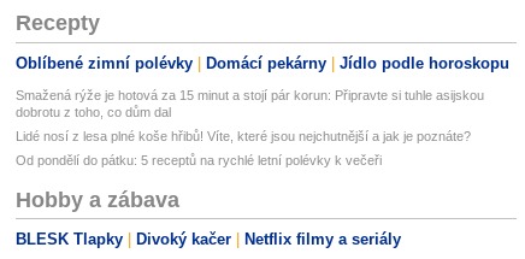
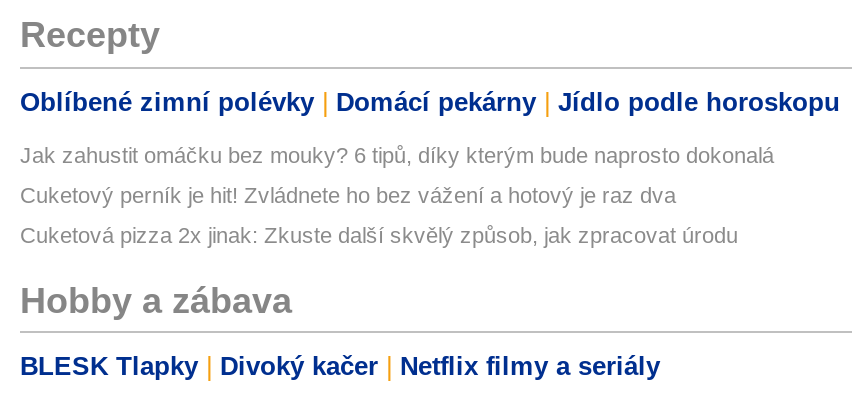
- Smažená rýže je hotová za 15 minut a stojí pár korun: Připravte si tuhle asijskou
- dobrotu z toho, co dům dal
+ Jak zahustit omáčku bez mouky? 6 tipů, díky kterým bude naprosto dokonalá

- Lidé nosí z lesa plné koše hřibů! Víte, které jsou nejchutnější a jak je poznáte?
+ Cuketový perník je hit! Zvládnete ho bez vážení a hotový je raz dva

- Od pondělí do pátku: 5 receptů na rychlé letní polévky k večeři
+ Cuketová pizza 2x jinak: Zkuste další skvělý způsob, jak zpracovat úrodu
